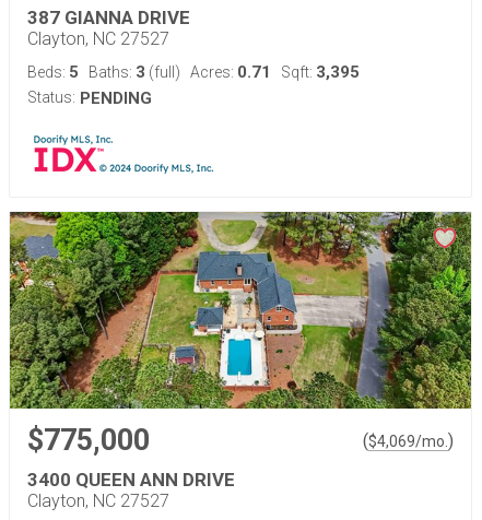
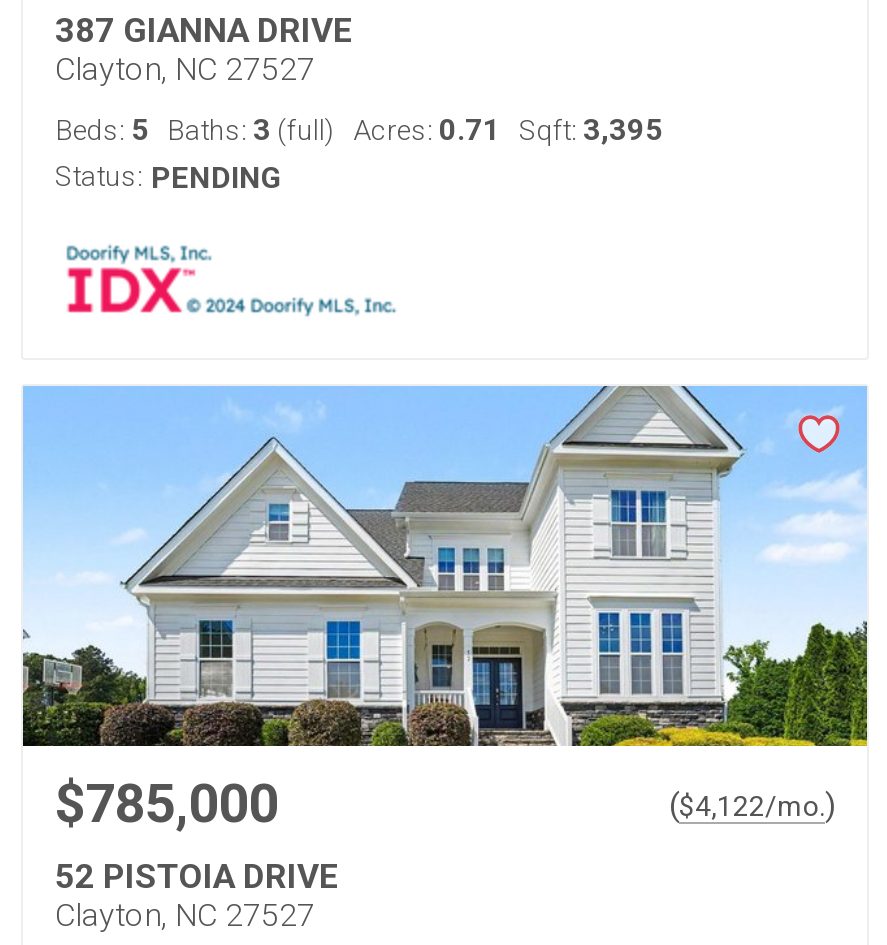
- [image]
- $775,000
- ($4,069/mo.)
+ [image]
+ $785,000
+ ($4,122/mo.)

- 3400 QUEEN ANN DRIVE
+ 52 PISTOIA DRIVE
